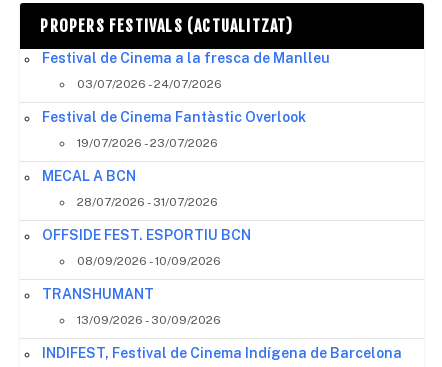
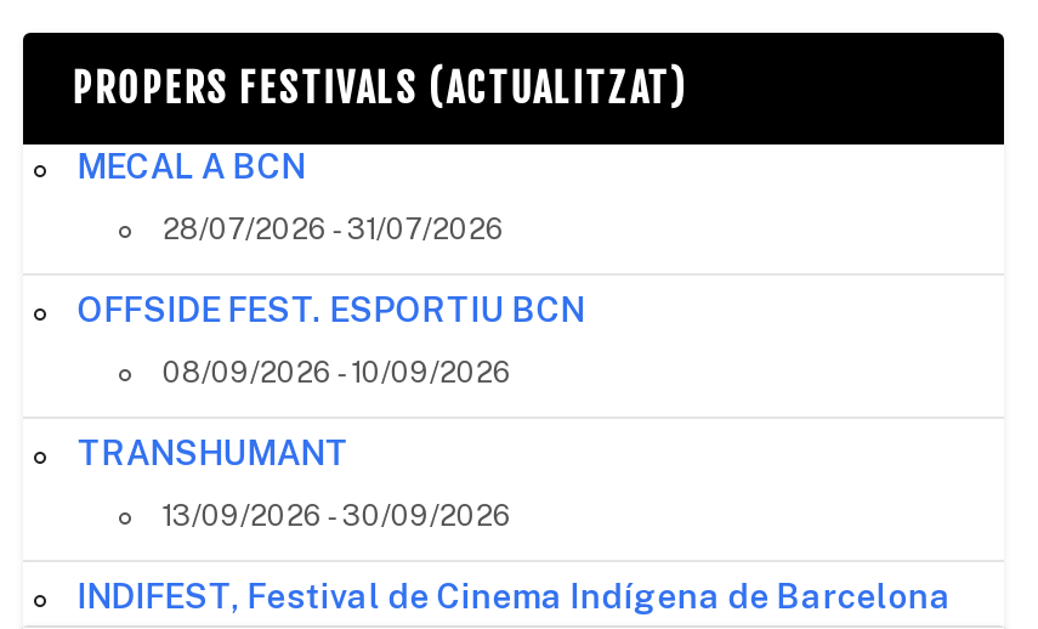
- Festival de Cinema a la fresca de Manlleu
- 03/07/2026 - 24/07/2026
- Festival de Cinema Fantàstic Overlook
- 19/07/2026 - 23/07/2026
